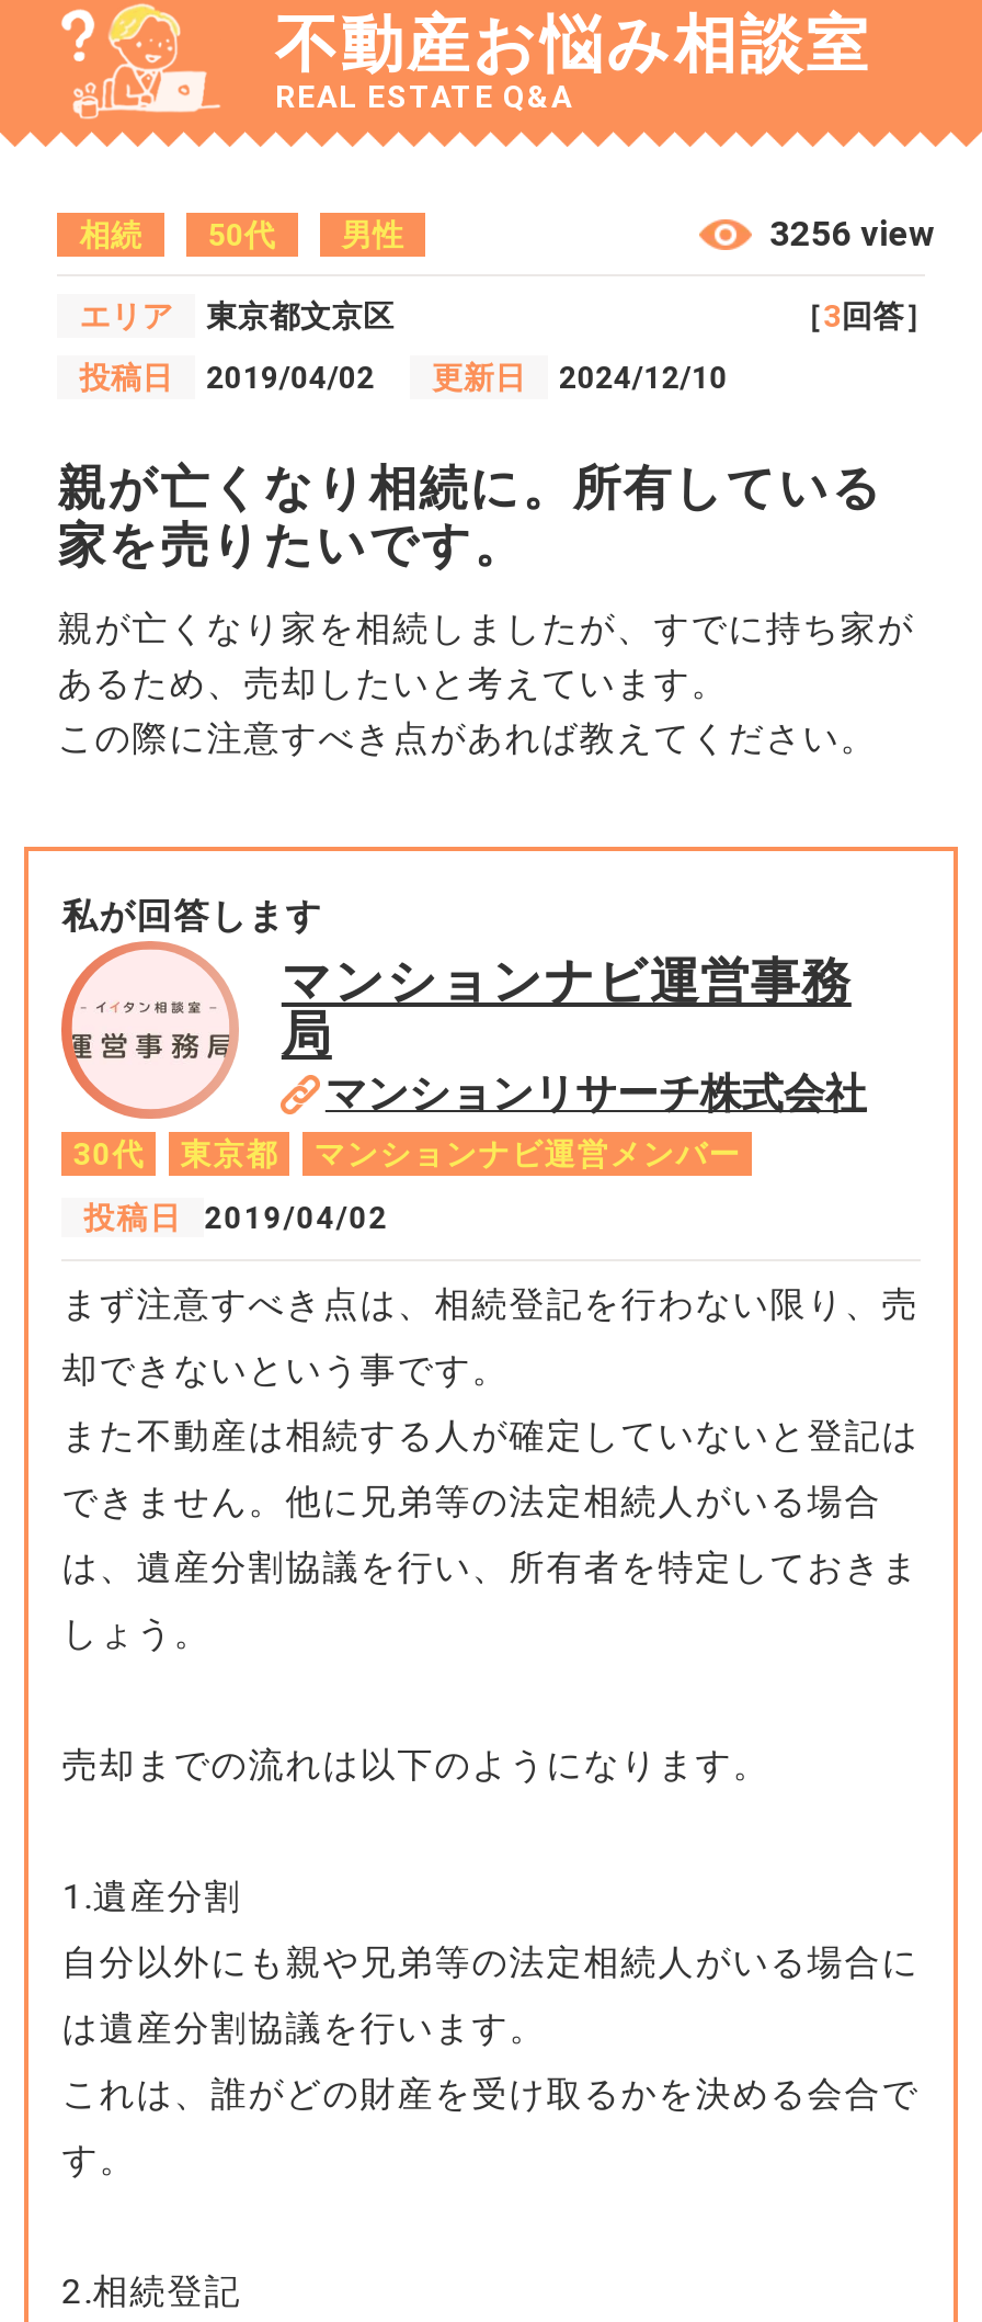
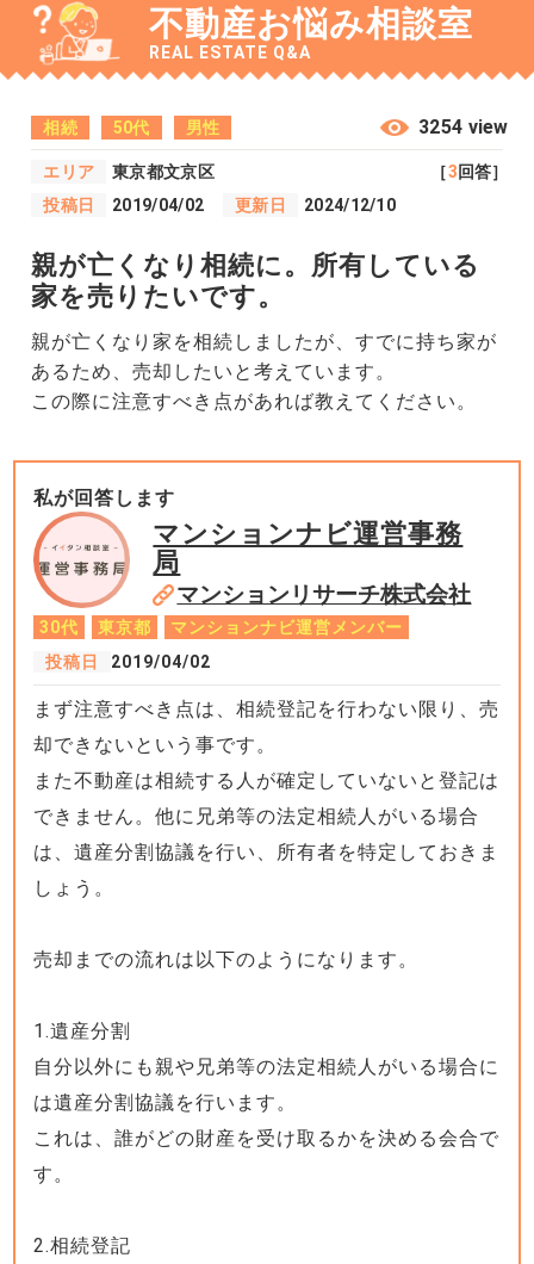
- 3256 view
+ 3254 view
